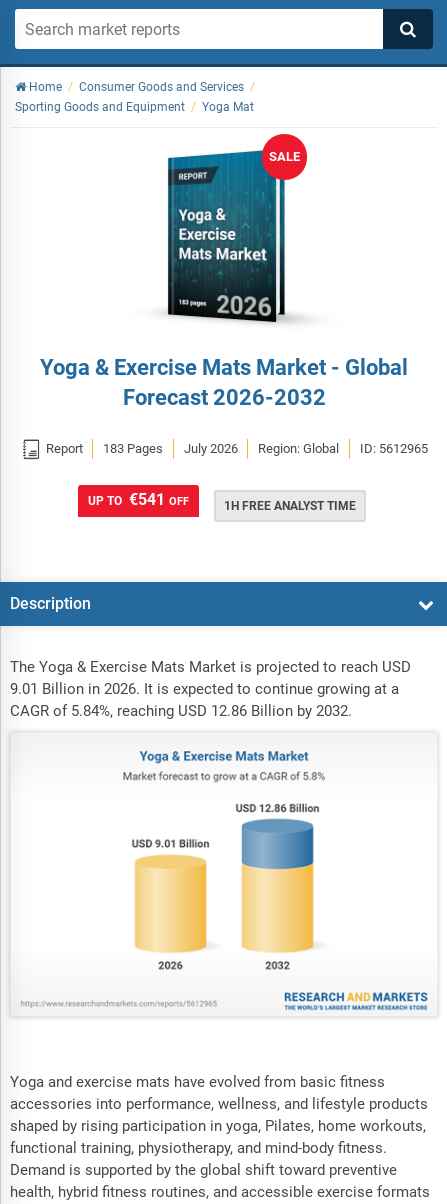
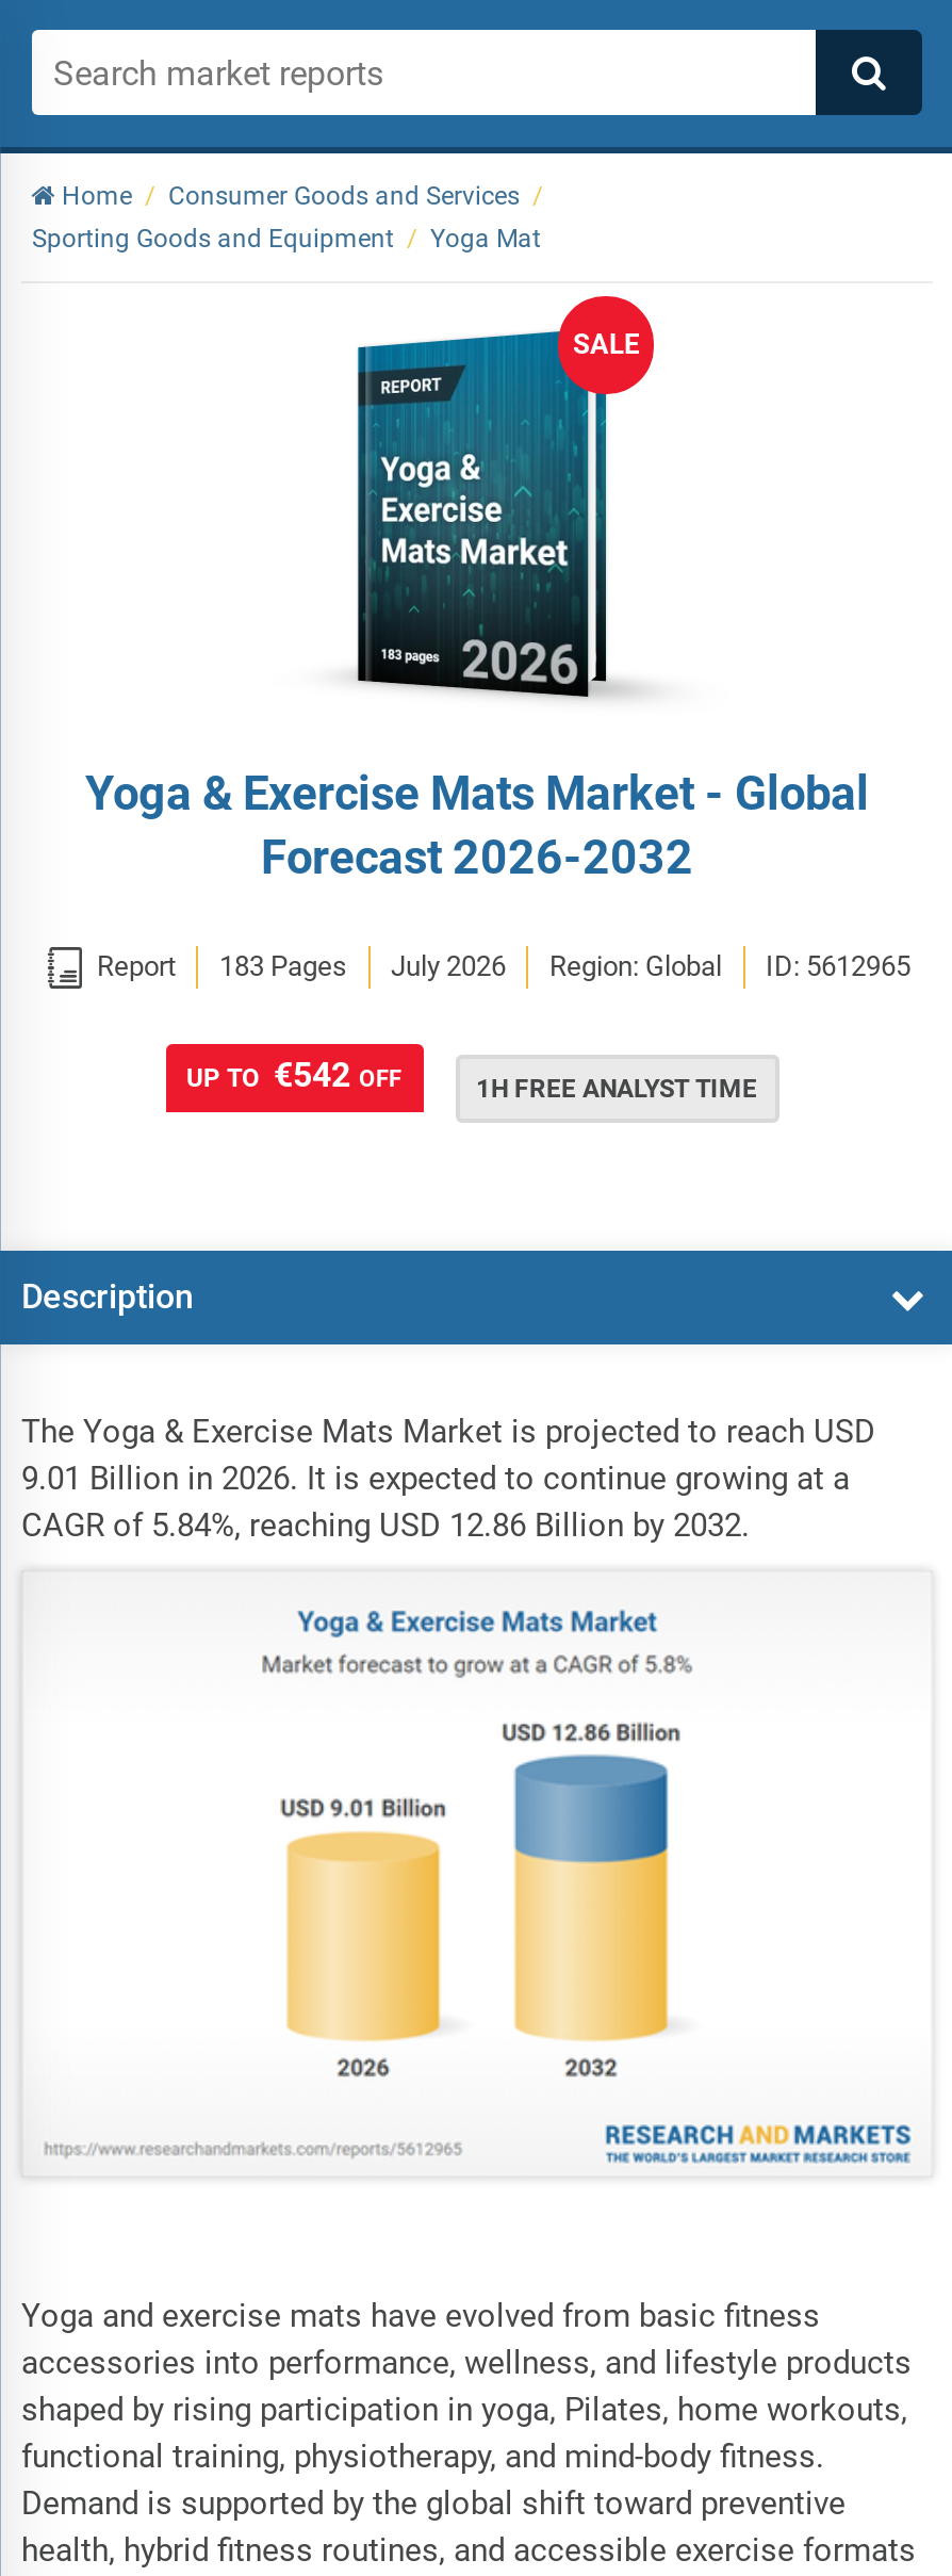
- UP TO €541 OFF
+ UP TO €542 OFF
